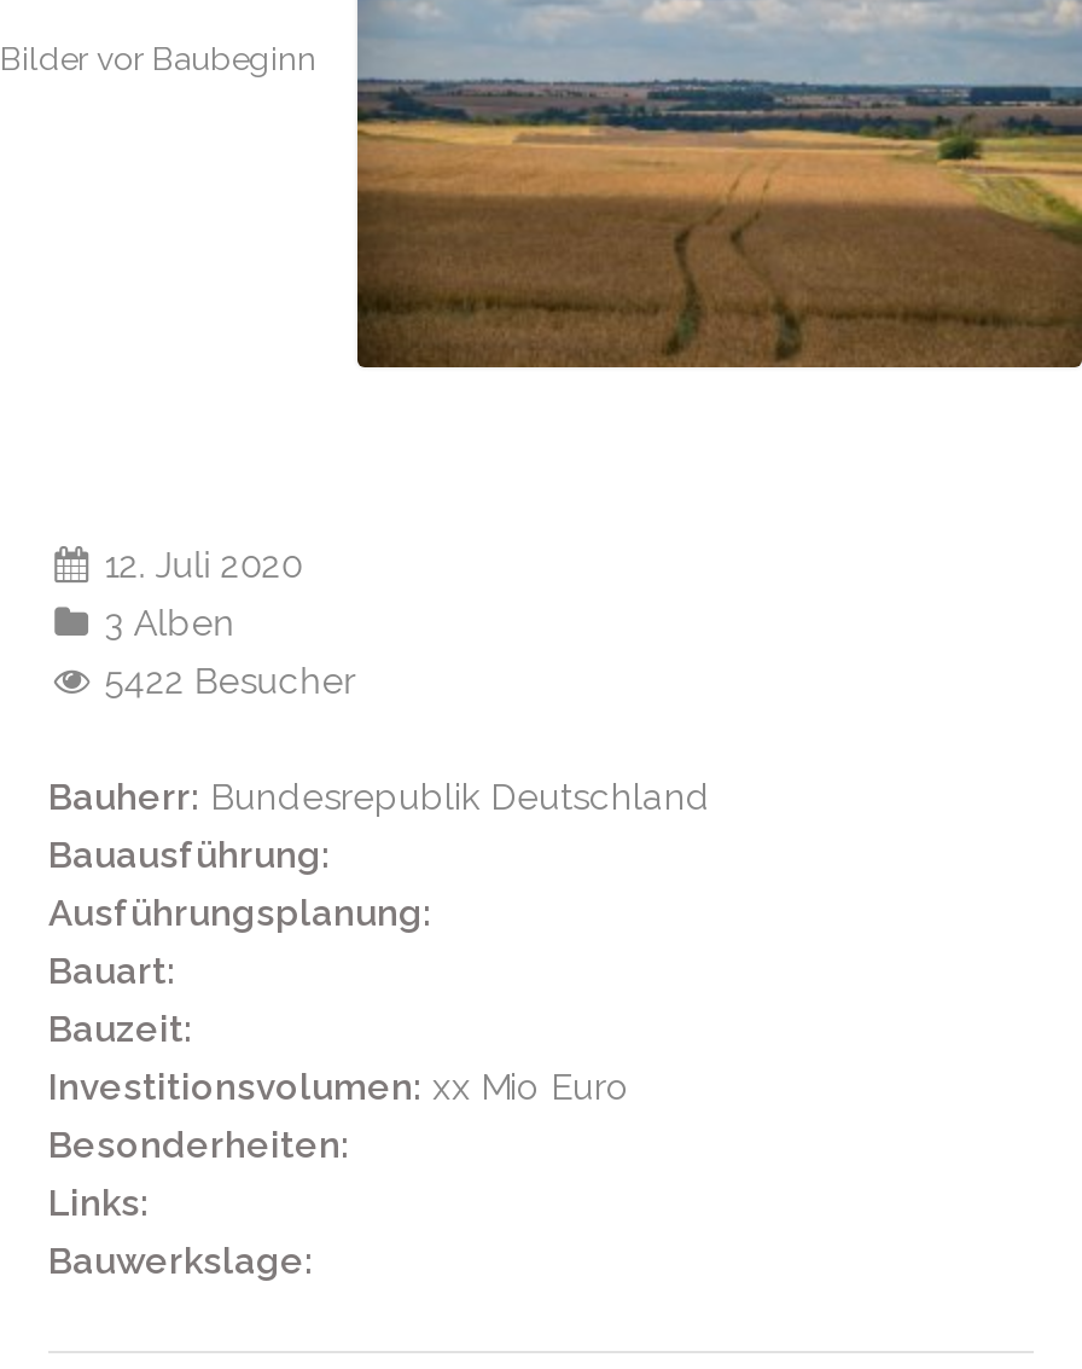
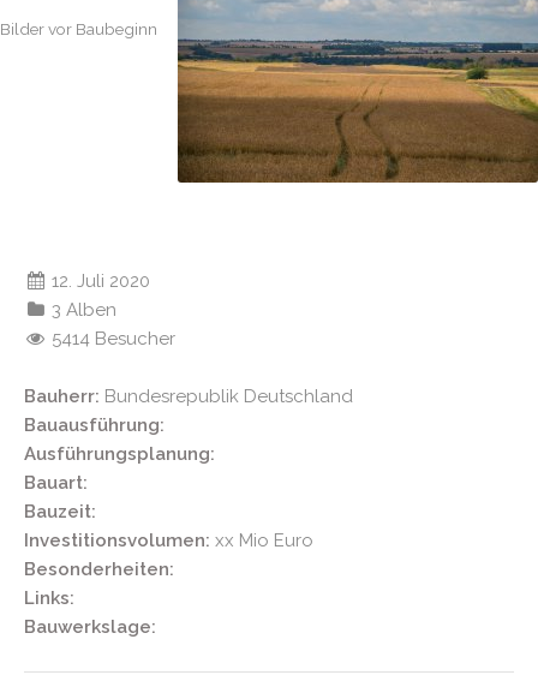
- 5422 Besucher
+ 5414 Besucher
